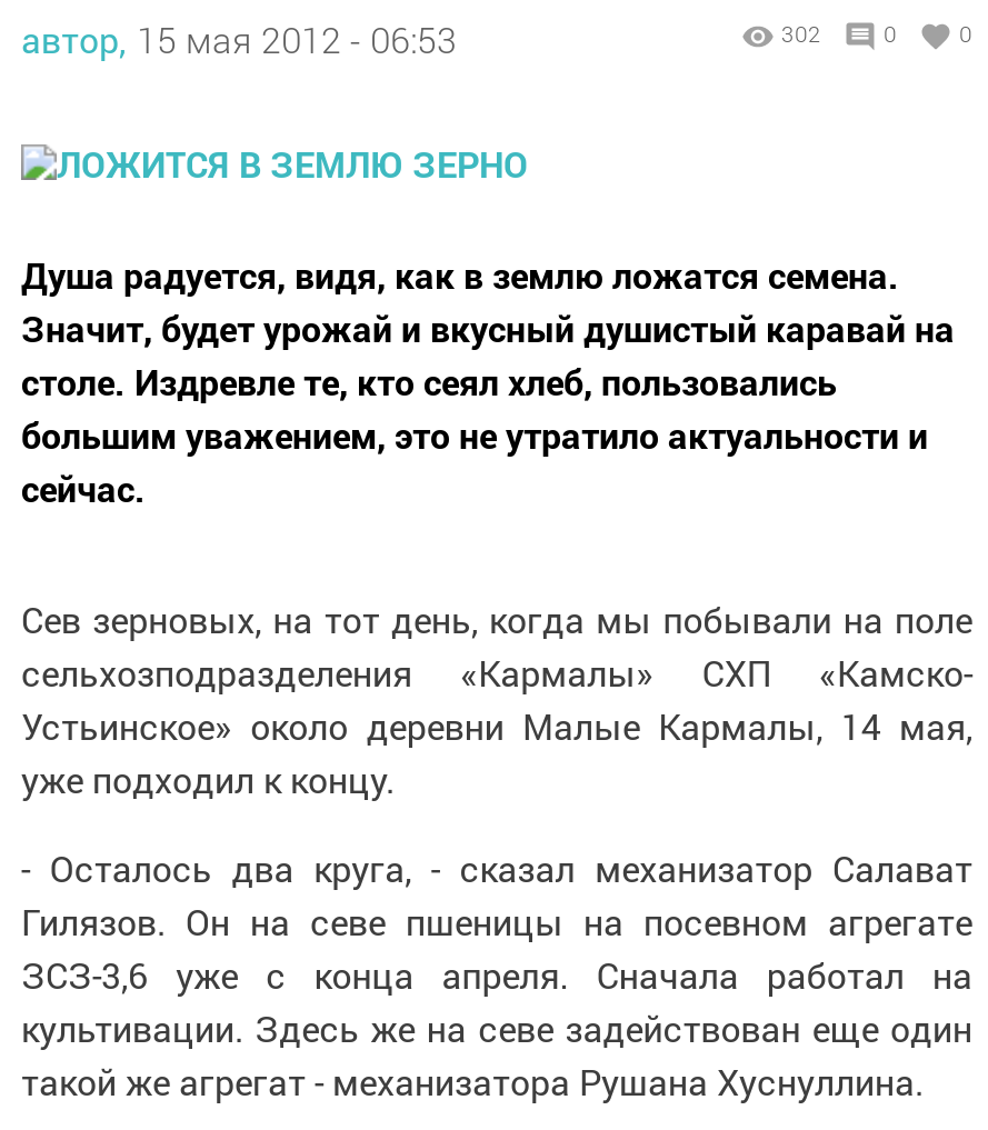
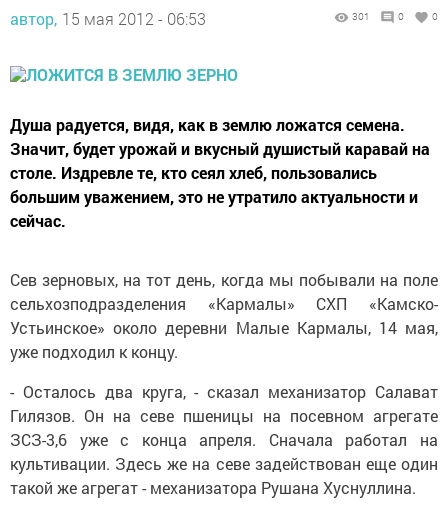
- 302
+ 301
